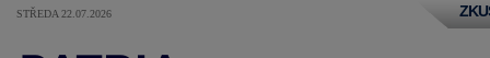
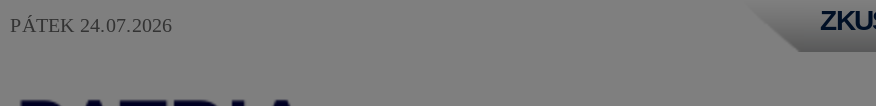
- STŘEDA 22.07.2026
+ PÁTEK 24.07.2026
